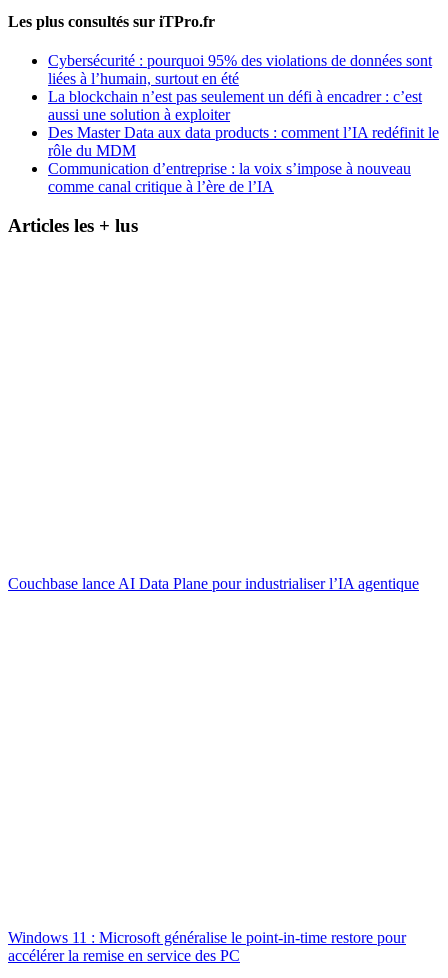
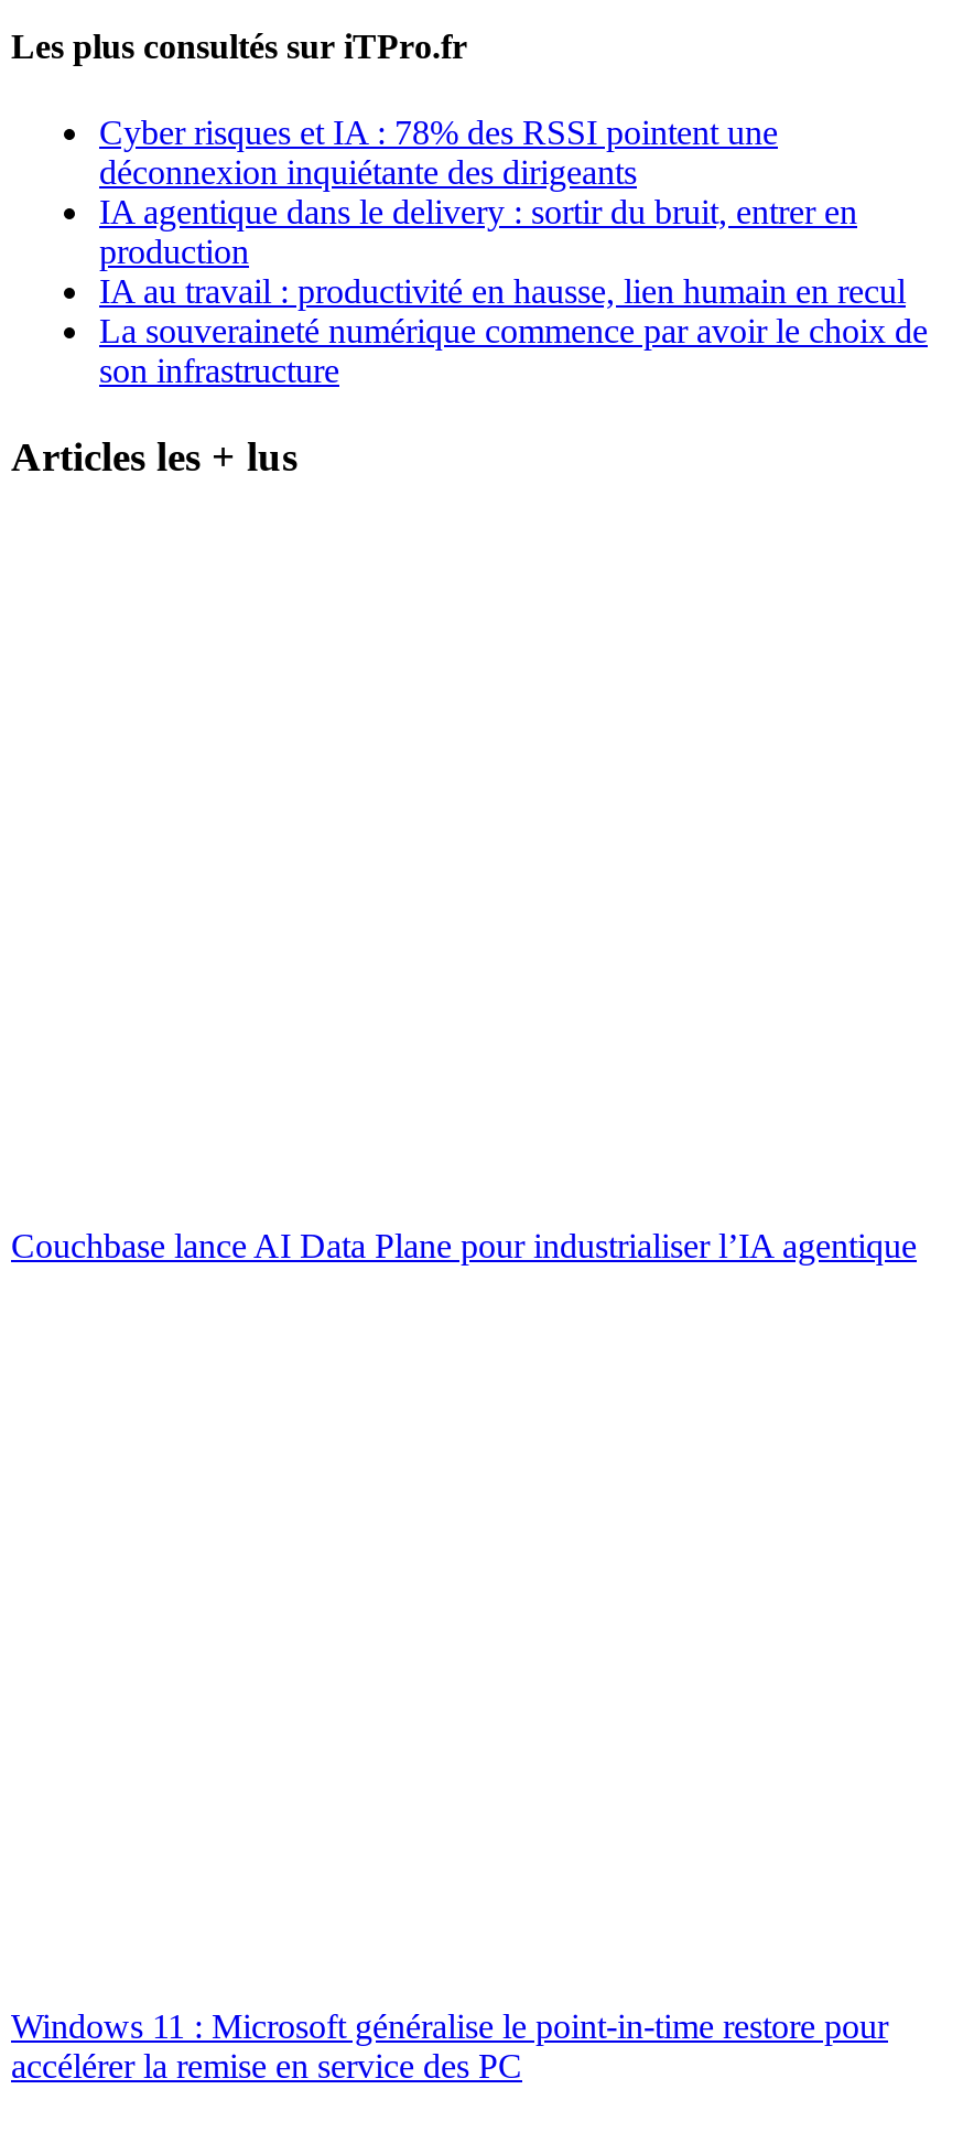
- Cybersécurité : pourquoi 95% des violations de données sont
- liées à l’humain, surtout en été
- La blockchain n’est pas seulement un défi à encadrer : c’est
- aussi une solution à exploiter
- Des Master Data aux data products : comment l’IA redéfinit le
- rôle du MDM
- Communication d’entreprise : la voix s’impose à nouveau
- comme canal critique à l’ère de l’IA
+ Cyber risques et IA : 78% des RSSI pointent une
+ déconnexion inquiétante des dirigeants
+ IA agentique dans le delivery : sortir du bruit, entrer en
+ production
+ IA au travail : productivité en hausse, lien humain en recul
+ La souveraineté numérique commence par avoir le choix de
+ son infrastructure
